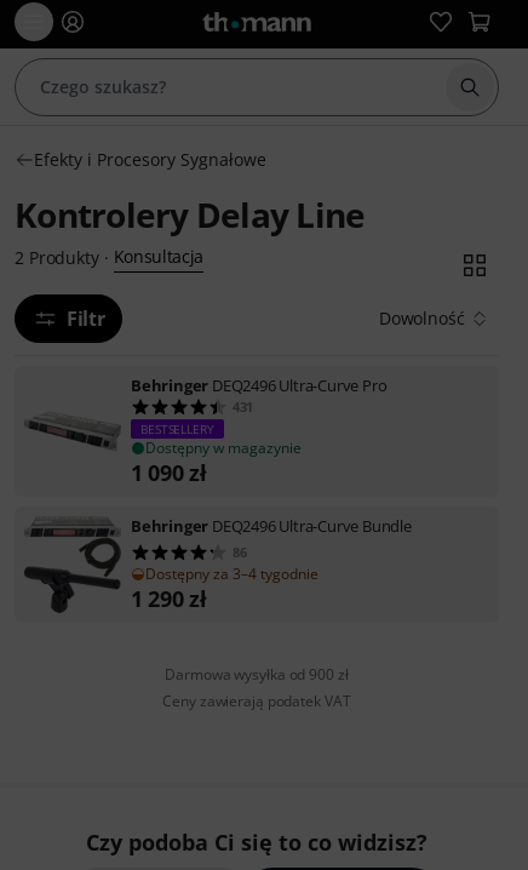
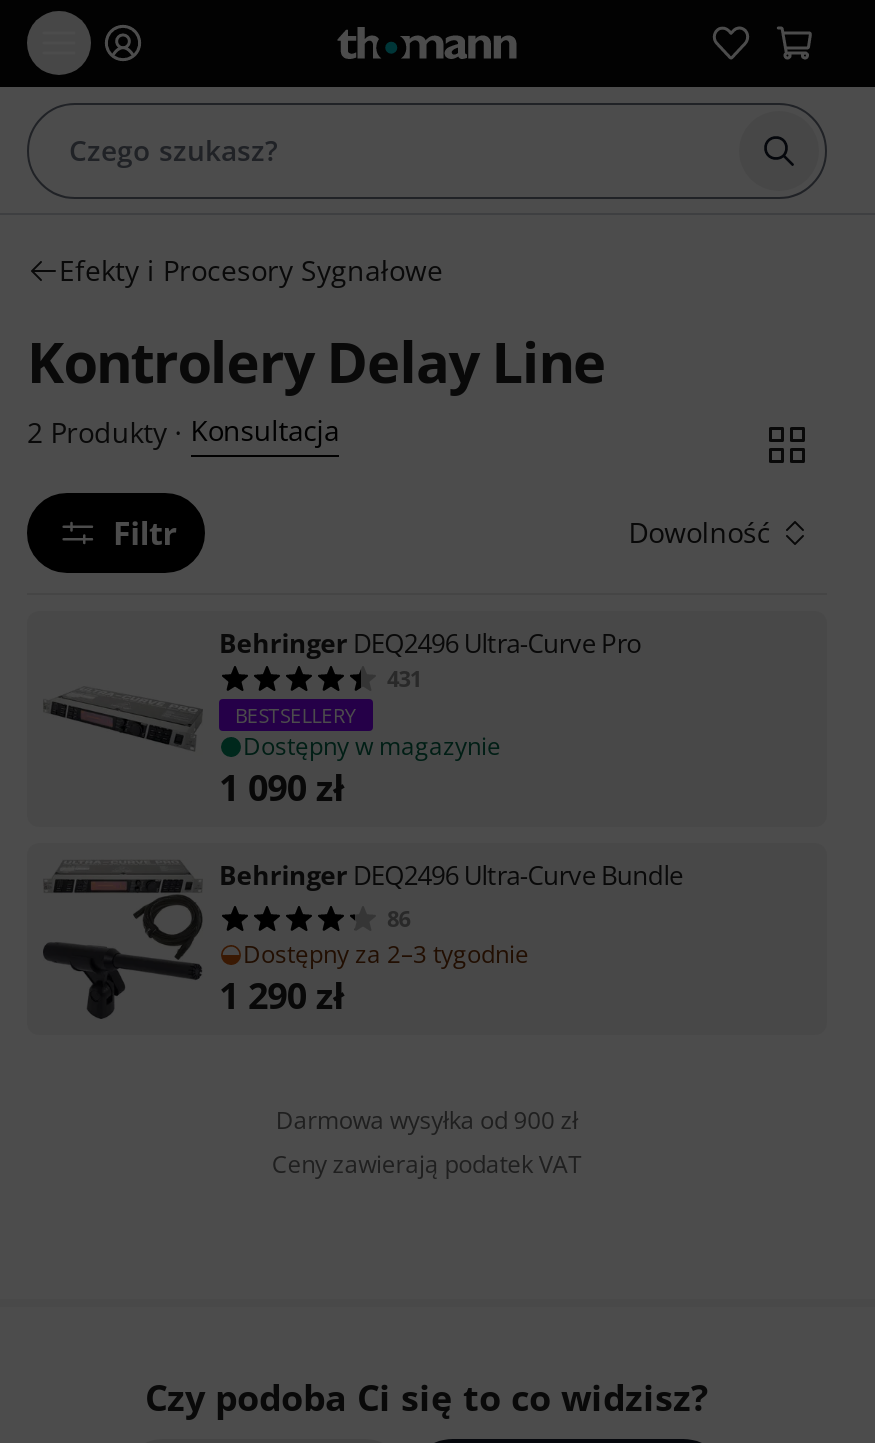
- Dostępny za 3–4 tygodnie
+ Dostępny za 2–3 tygodnie
